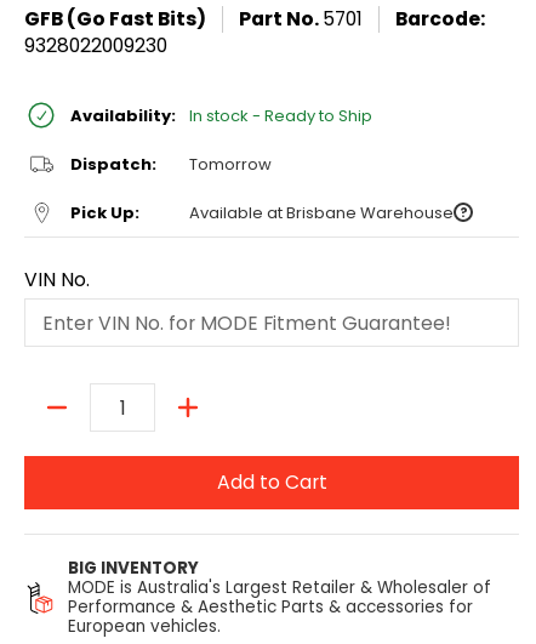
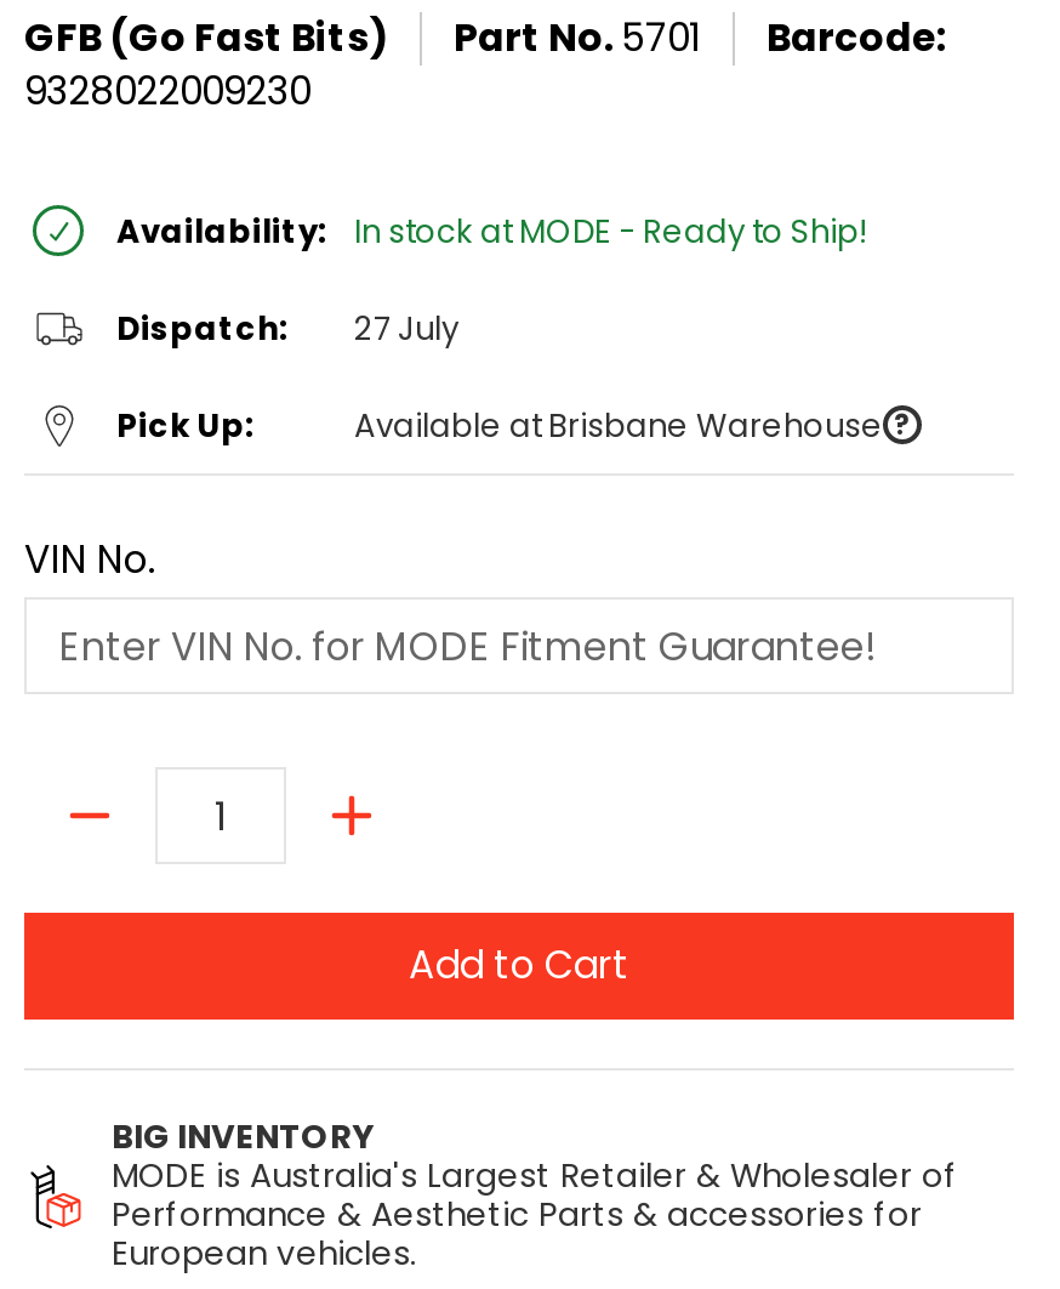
- Availability: In stock - Ready to Ship
+ Availability: In stock at MODE - Ready to Ship!

- Tomorrow
+ 27 July
